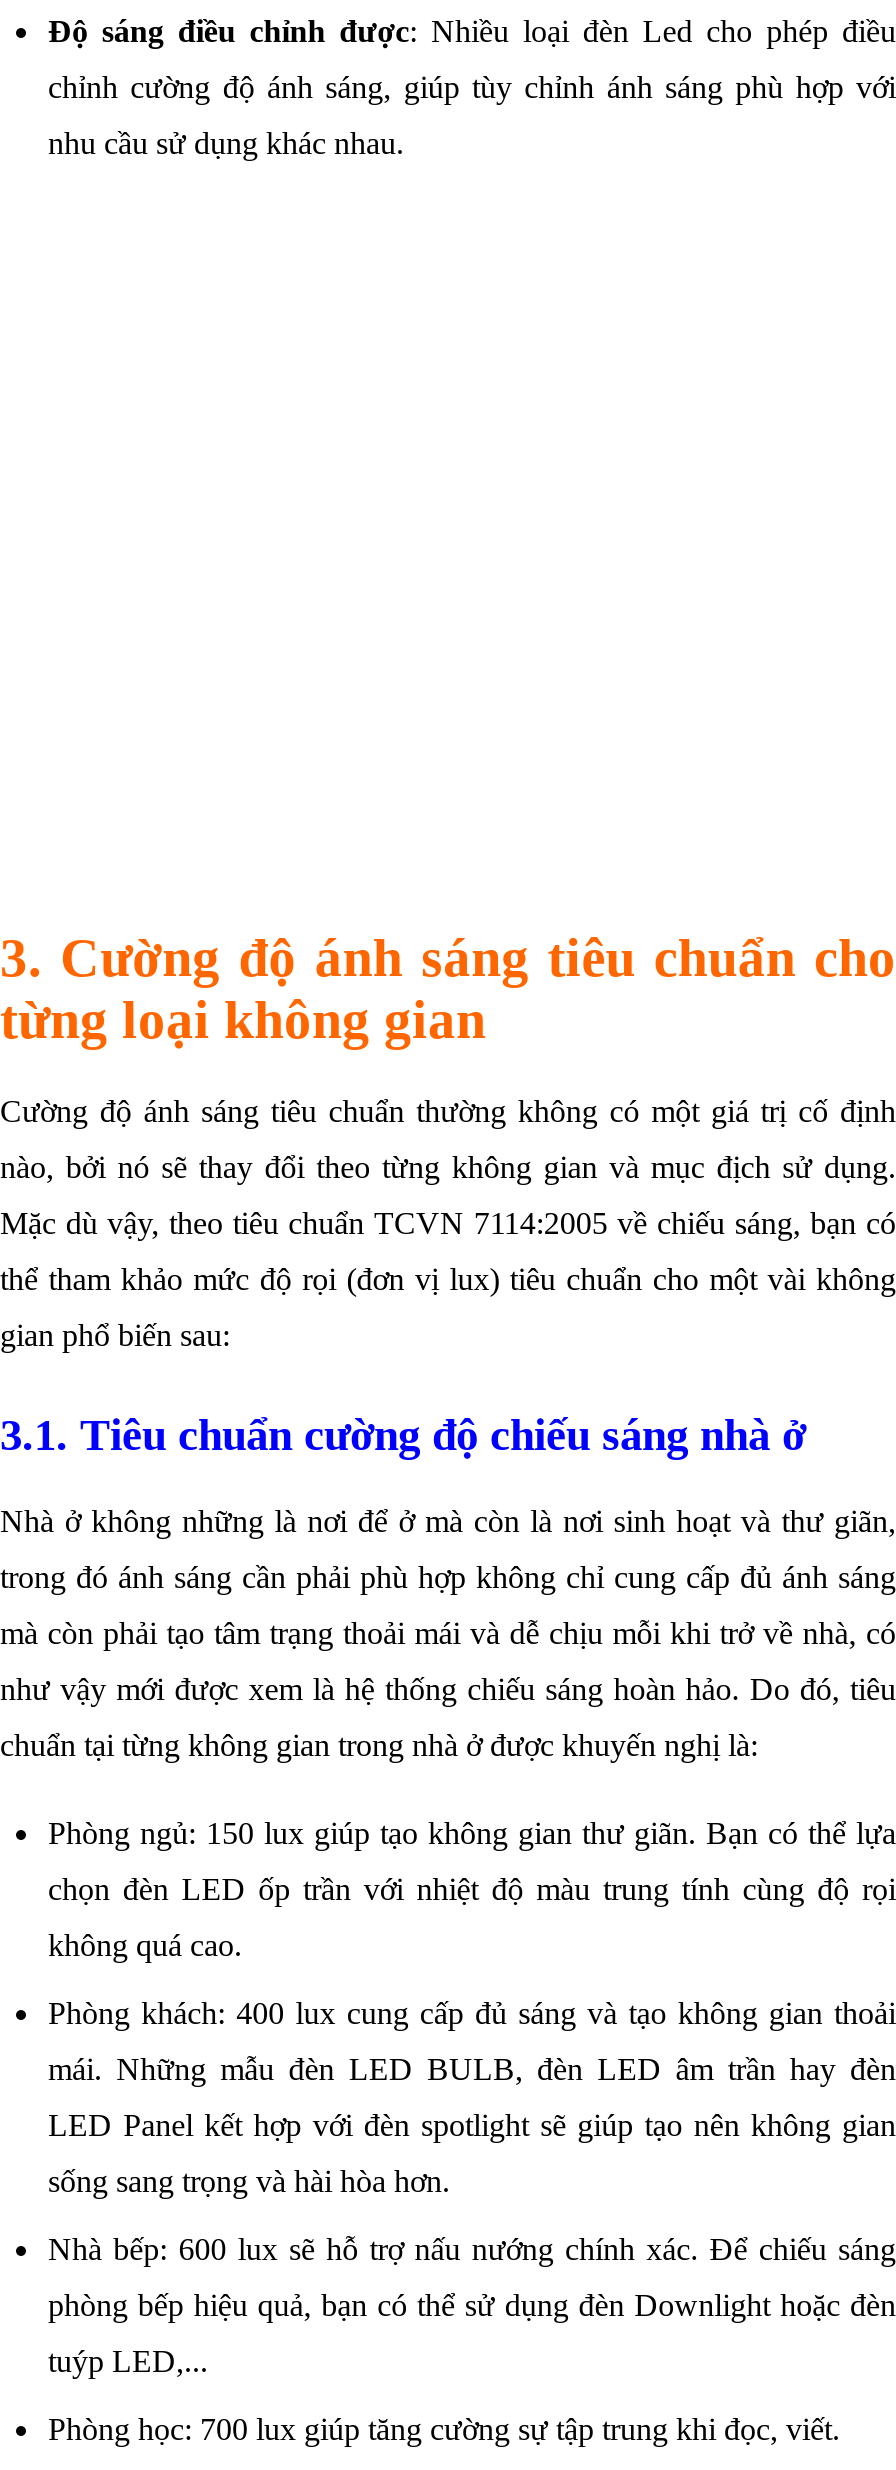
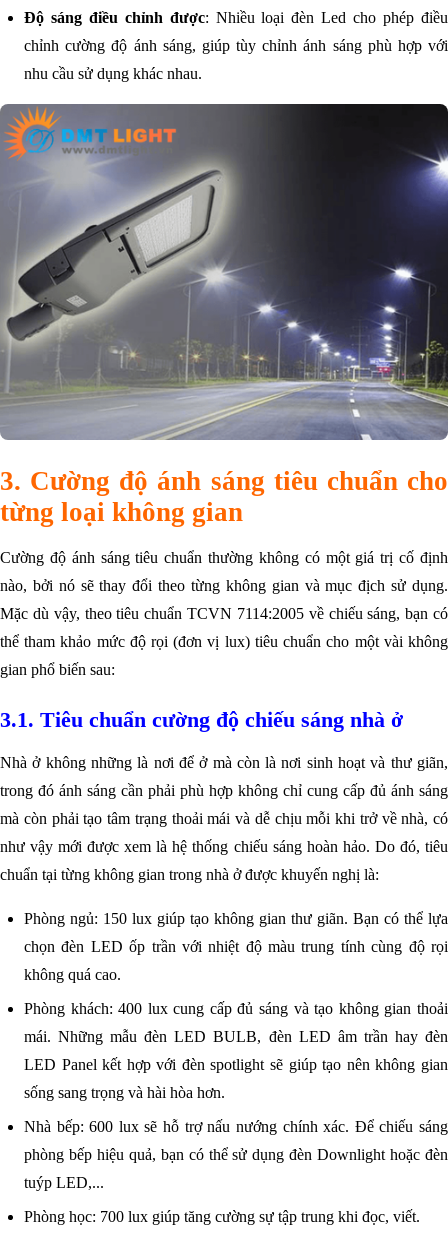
+ [image]
